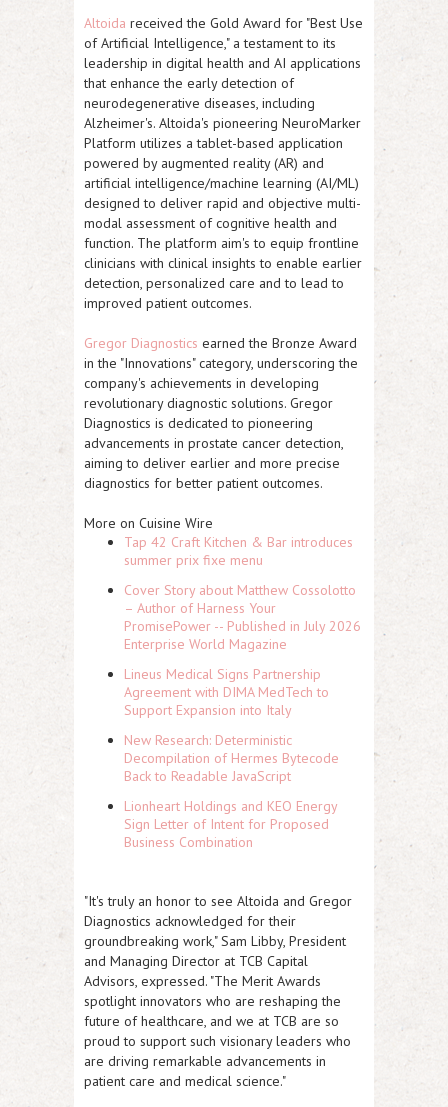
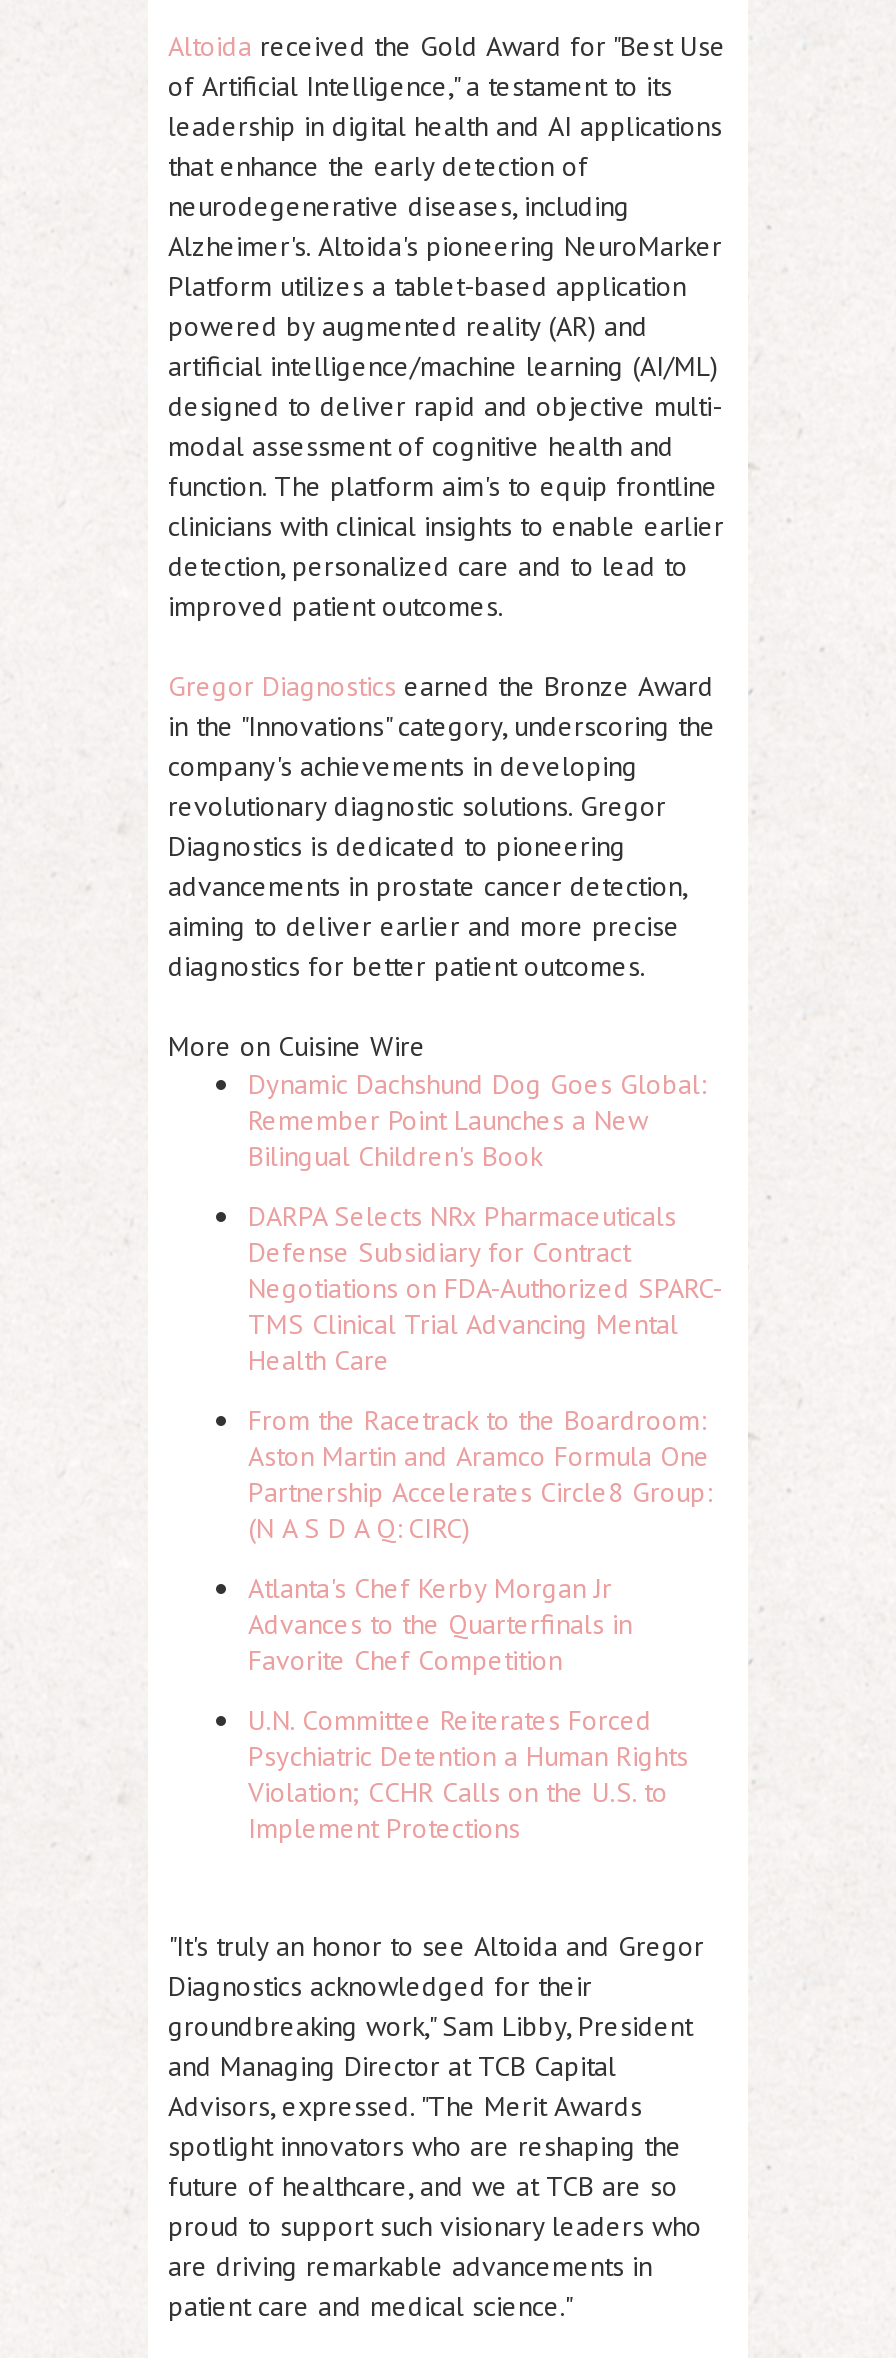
- Tap 42 Craft Kitchen & Bar introduces
- summer prix fixe menu
+ Dynamic Dachshund Dog Goes Global:
+ Remember Point Launches a New
+ Bilingual Children's Book

- Cover Story about Matthew Cossolotto
- – Author of Harness Your
- PromisePower -- Published in July 2026
- Enterprise World Magazine
+ DARPA Selects NRx Pharmaceuticals
+ Defense Subsidiary for Contract
+ Negotiations on FDA-Authorized SPARC-
+ TMS Clinical Trial Advancing Mental
+ Health Care

- Lineus Medical Signs Partnership
- Agreement with DIMA MedTech to
- Support Expansion into Italy
+ From the Racetrack to the Boardroom:
+ Aston Martin and Aramco Formula One
+ Partnership Accelerates Circle8 Group:
+ (N A S D A Q: CIRC)

- New Research: Deterministic
- Decompilation of Hermes Bytecode
- Back to Readable JavaScript
+ Atlanta's Chef Kerby Morgan Jr
+ Advances to the Quarterfinals in
+ Favorite Chef Competition

- Lionheart Holdings and KEO Energy
- Sign Letter of Intent for Proposed
- Business Combination
+ U.N. Committee Reiterates Forced
+ Psychiatric Detention a Human Rights
+ Violation; CCHR Calls on the U.S. to
+ Implement Protections
